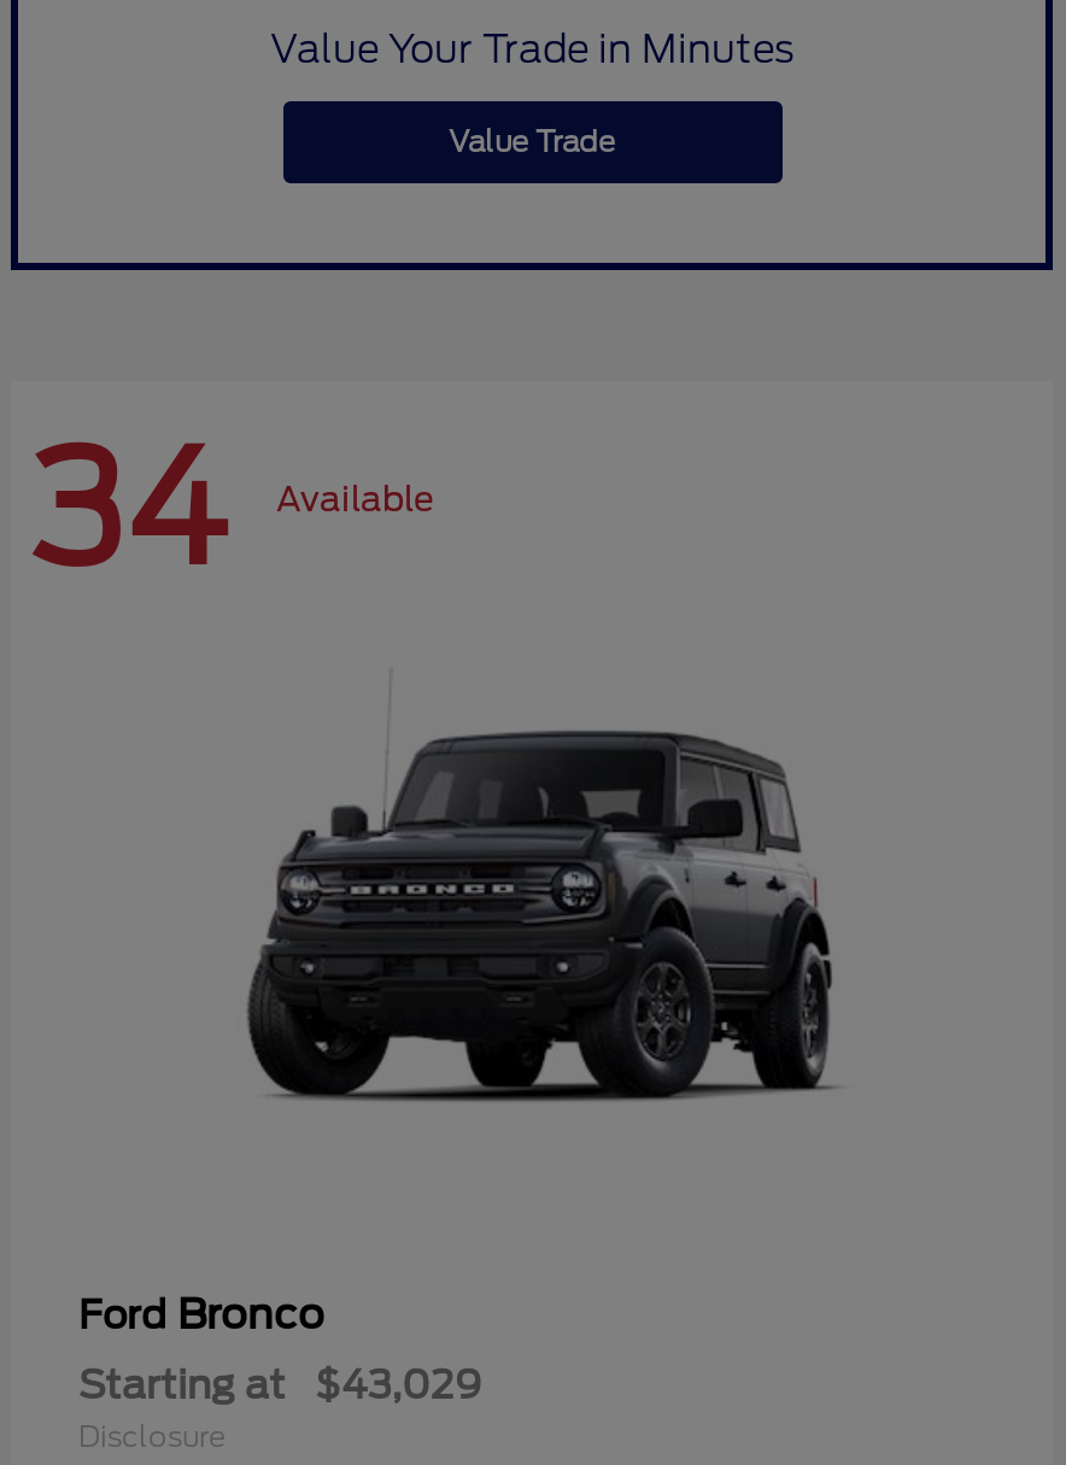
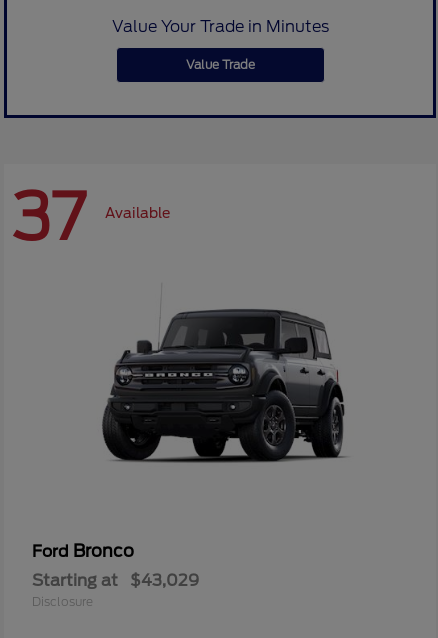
- 34 Available
+ 37 Available
